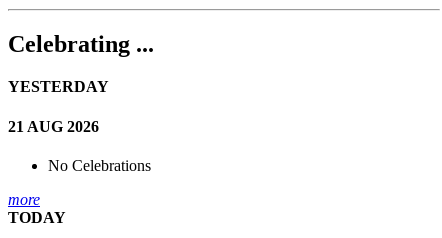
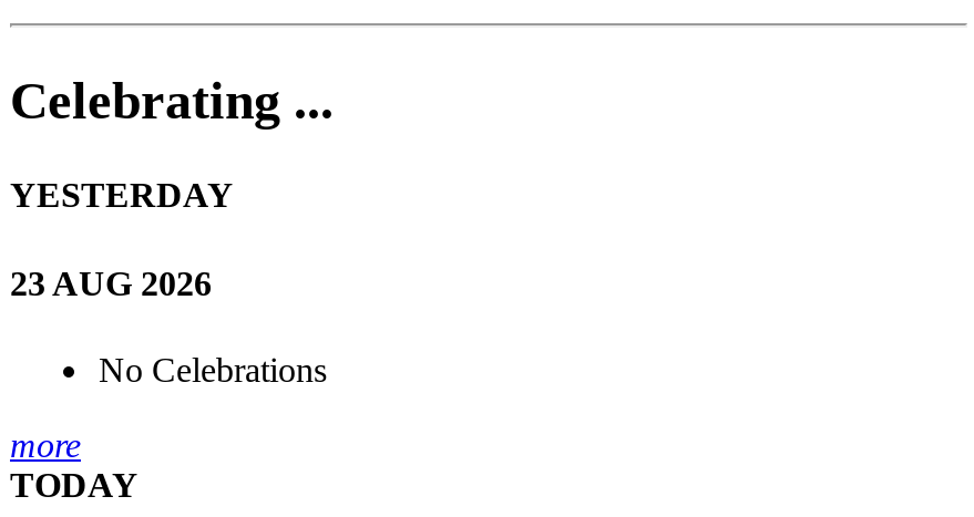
- 21 AUG 2026
+ 23 AUG 2026
